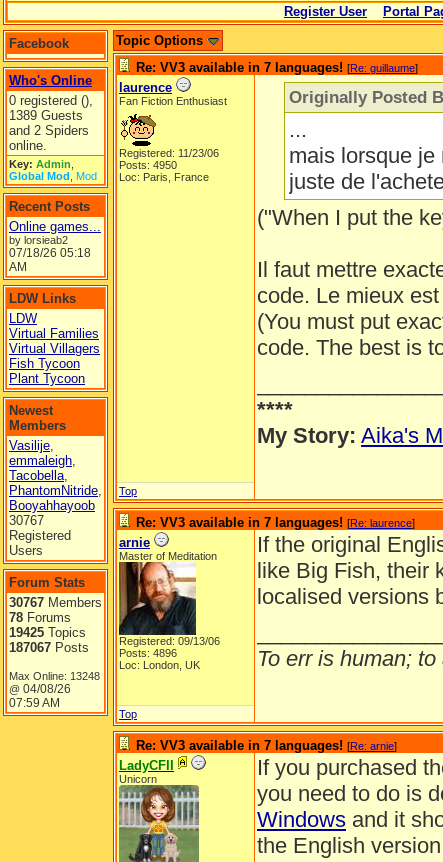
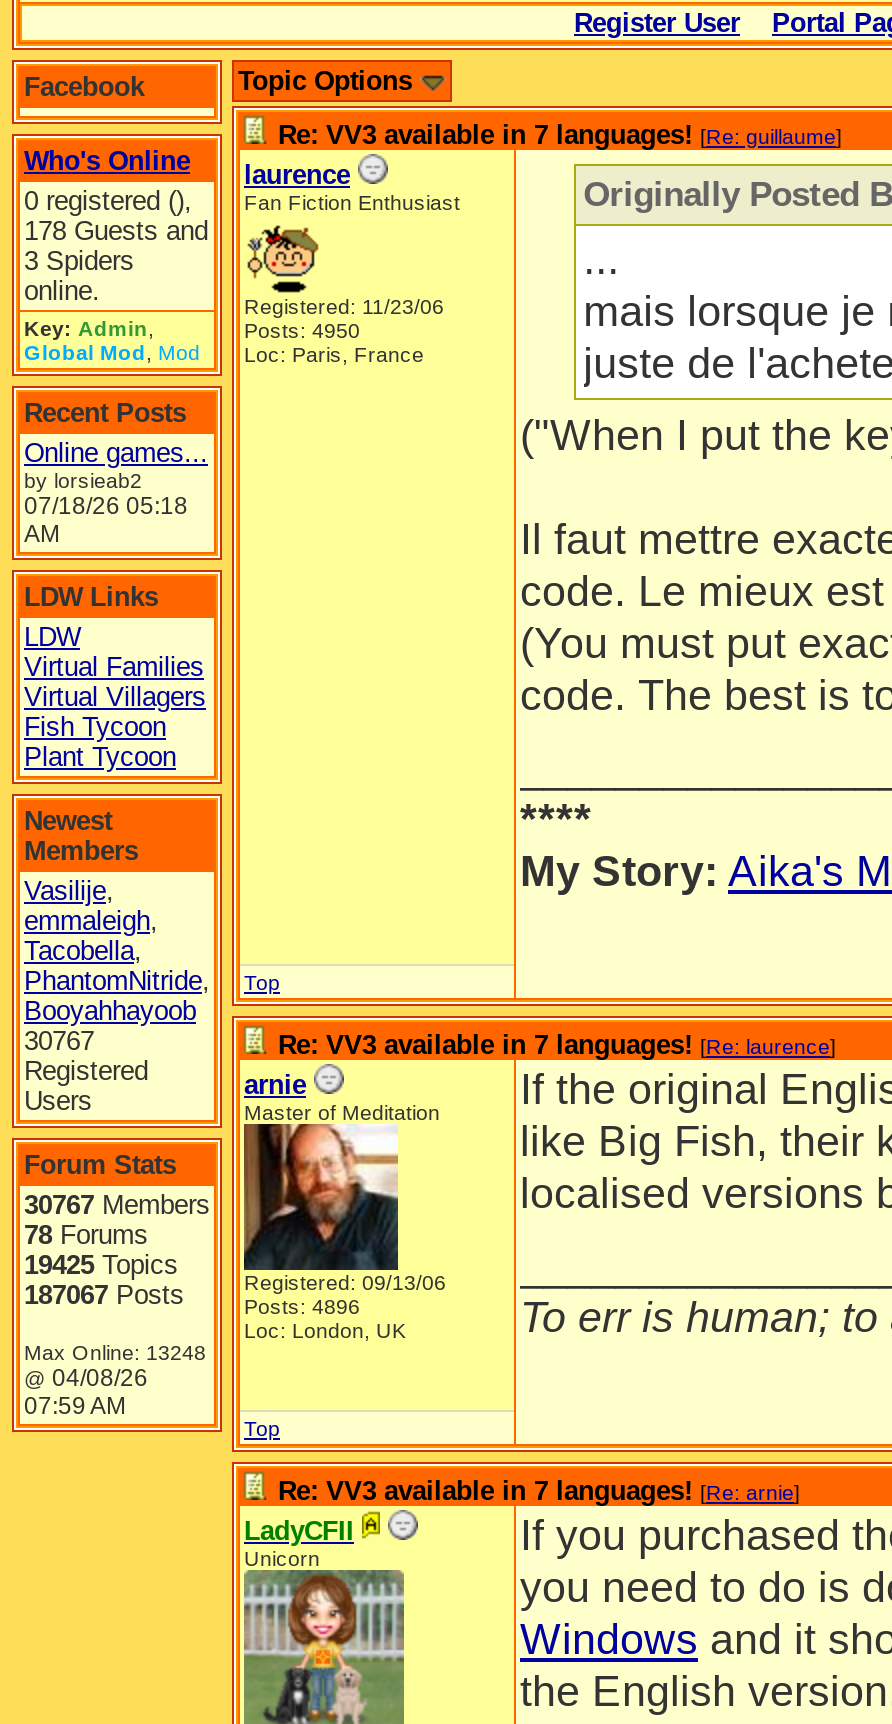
- 1389 Guests
- and 2 Spiders
+ 178 Guests and
+ 3 Spiders
